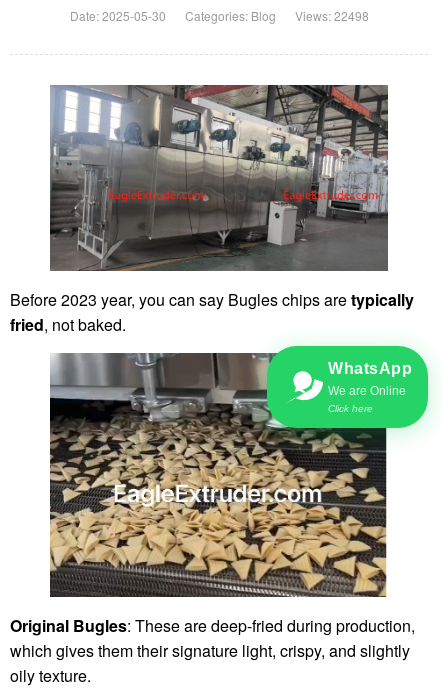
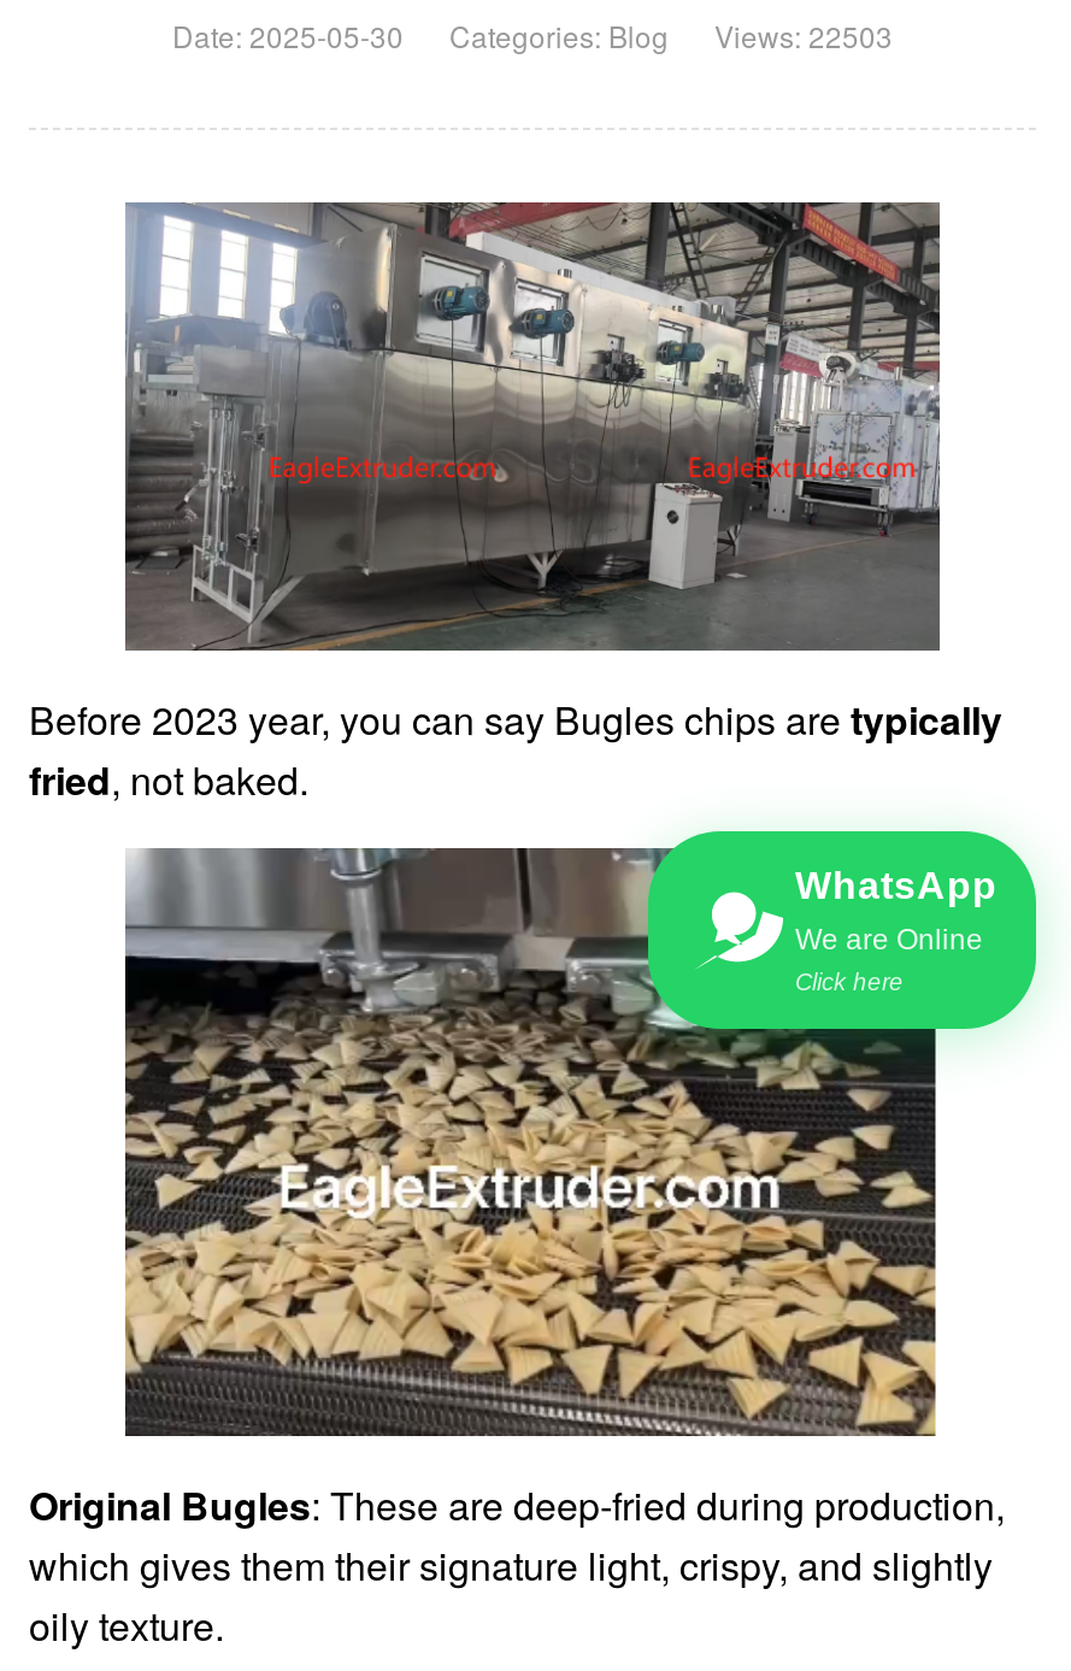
- Date: 2025-05-30 Categories: Blog Views: 22498
+ Date: 2025-05-30 Categories: Blog Views: 22503
